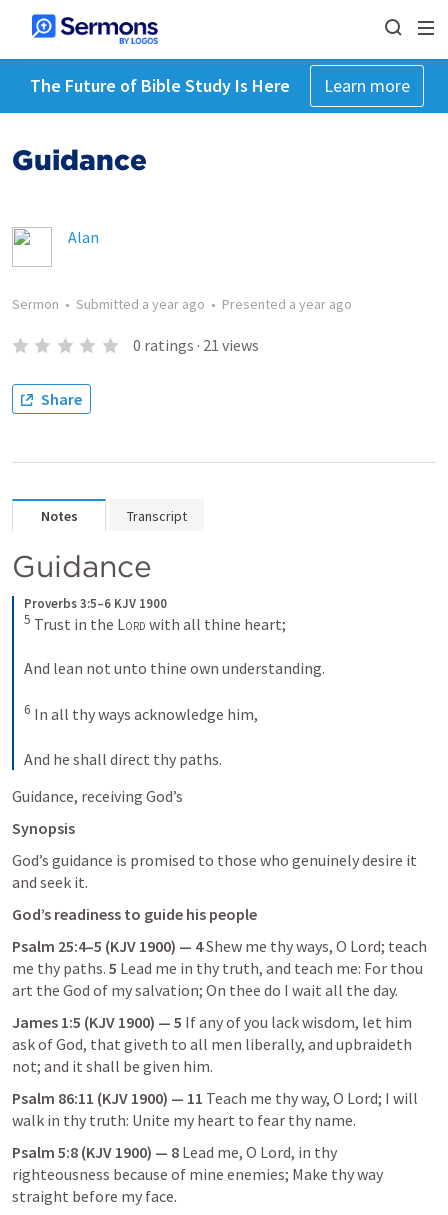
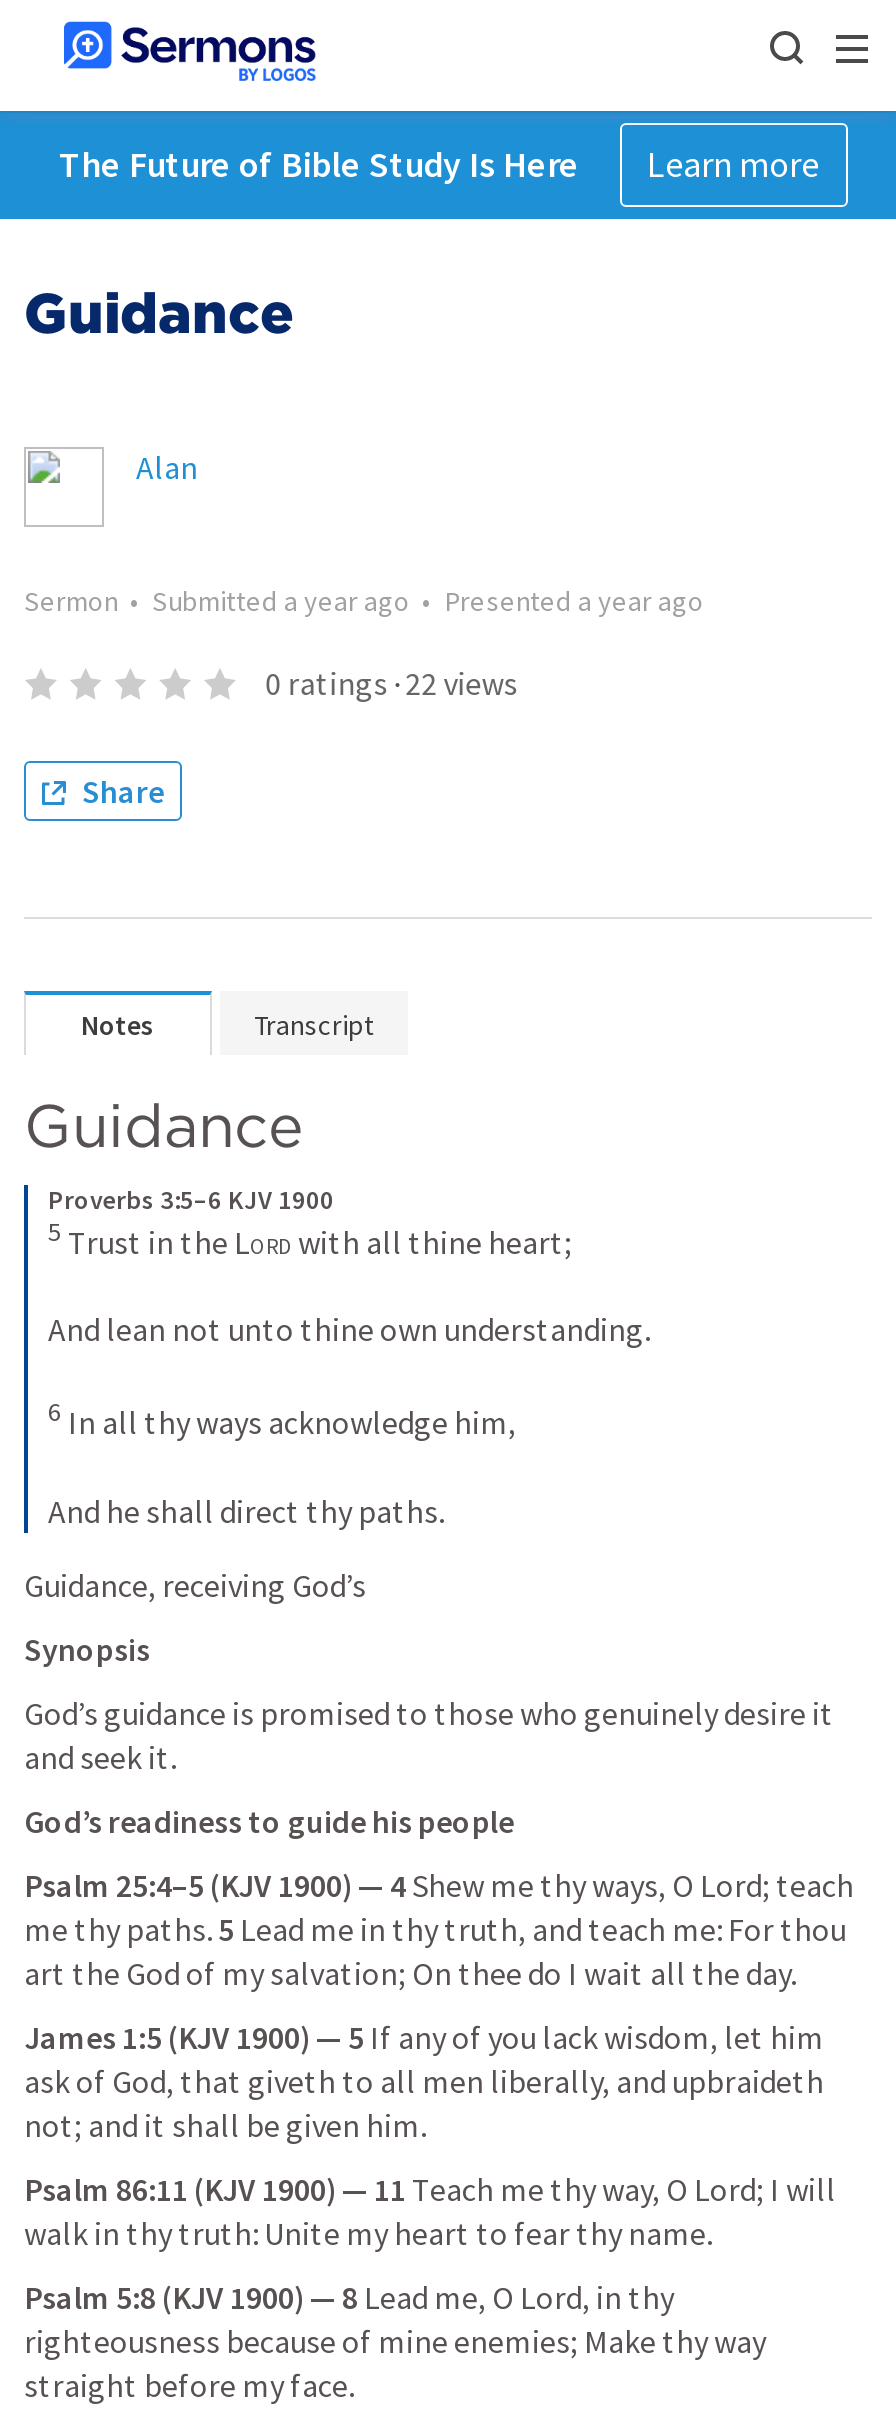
- 0 ratings · 21 views
+ 0 ratings · 22 views
